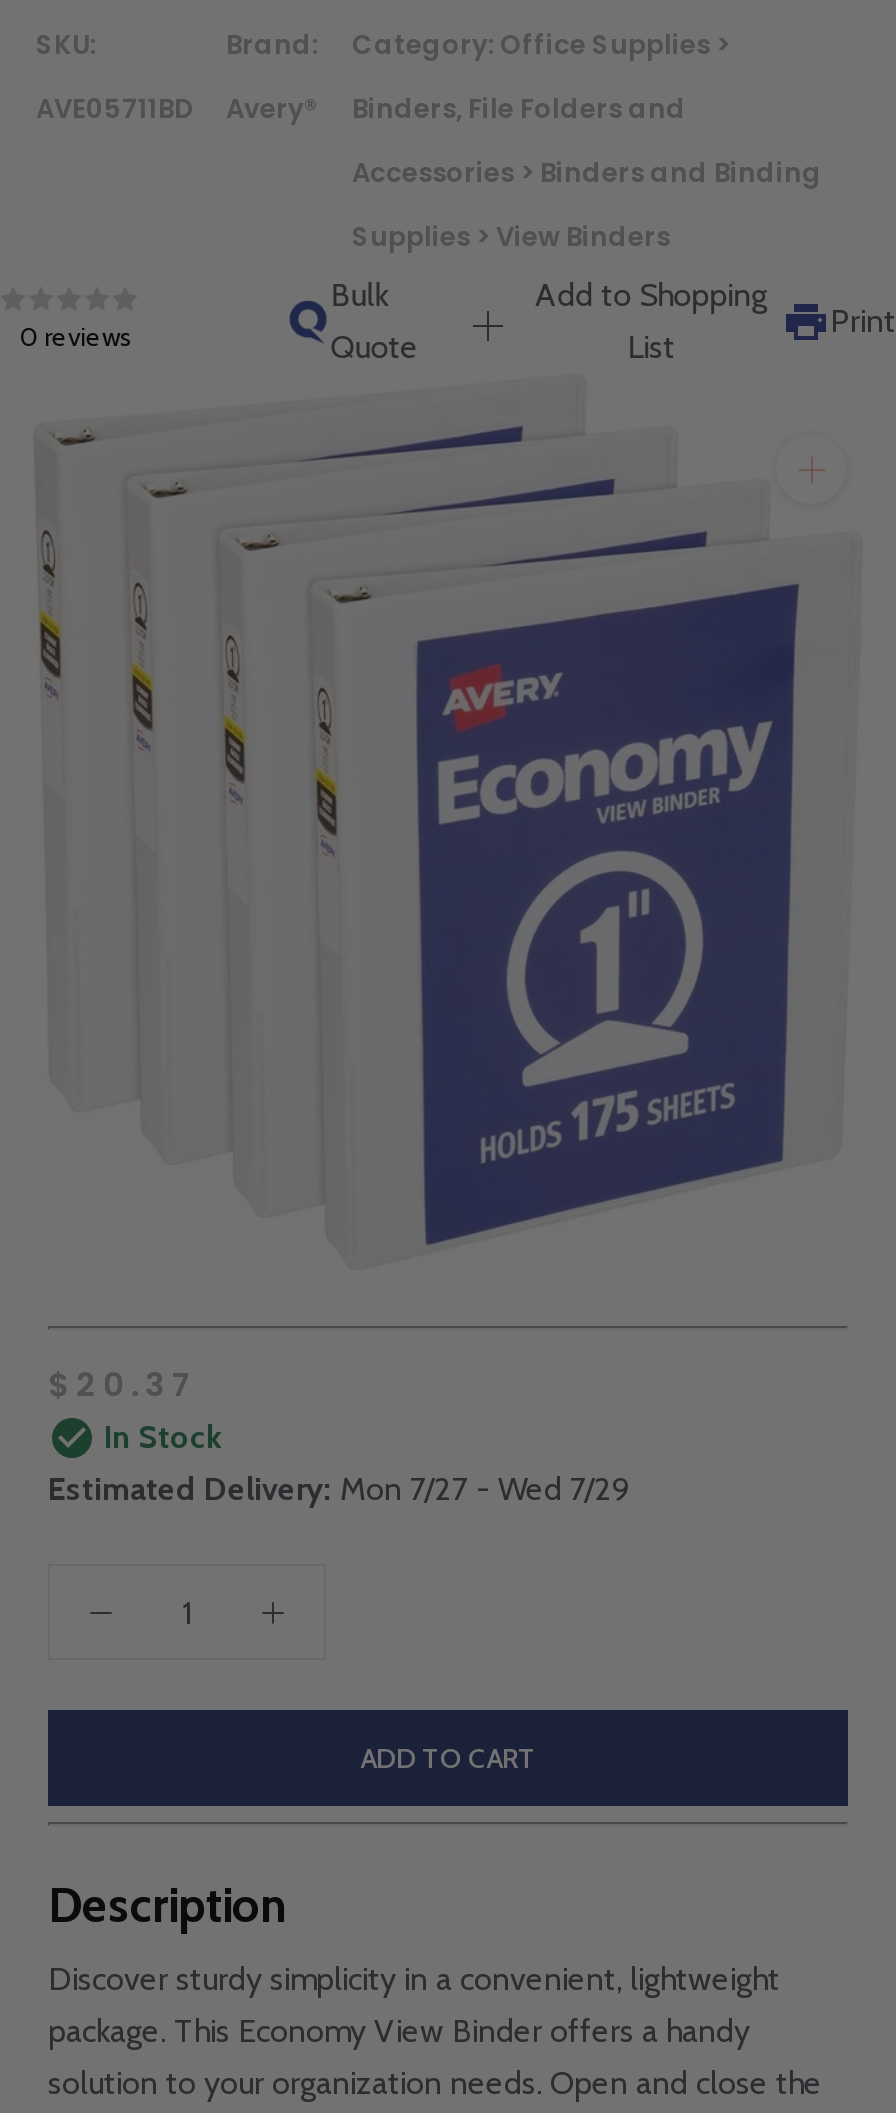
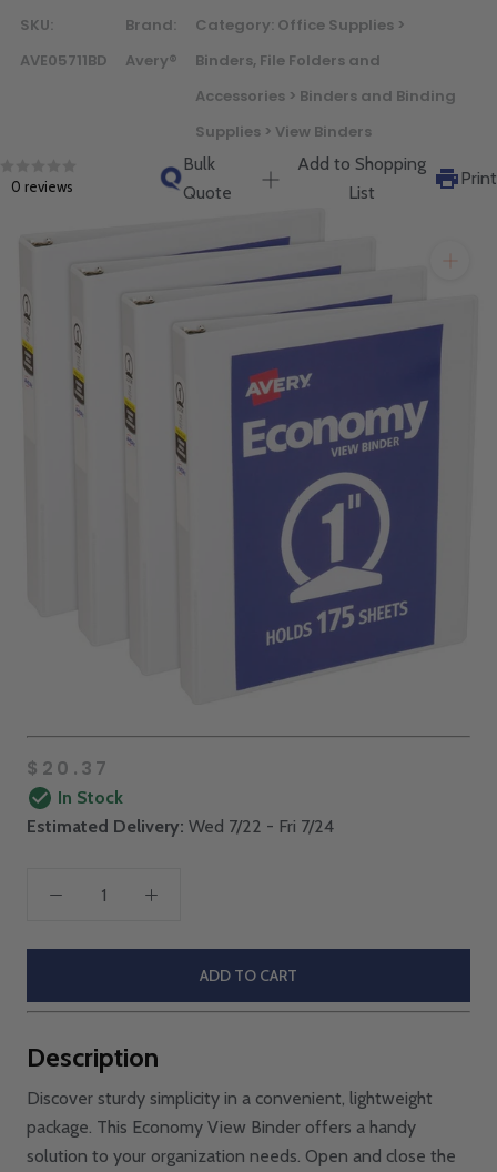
- Estimated Delivery: Mon 7/27 - Wed 7/29
+ Estimated Delivery: Wed 7/22 - Fri 7/24
